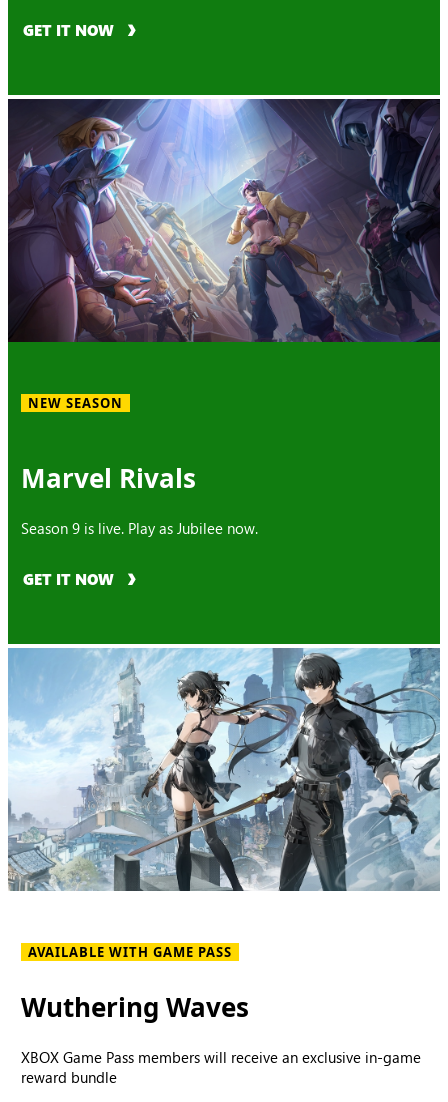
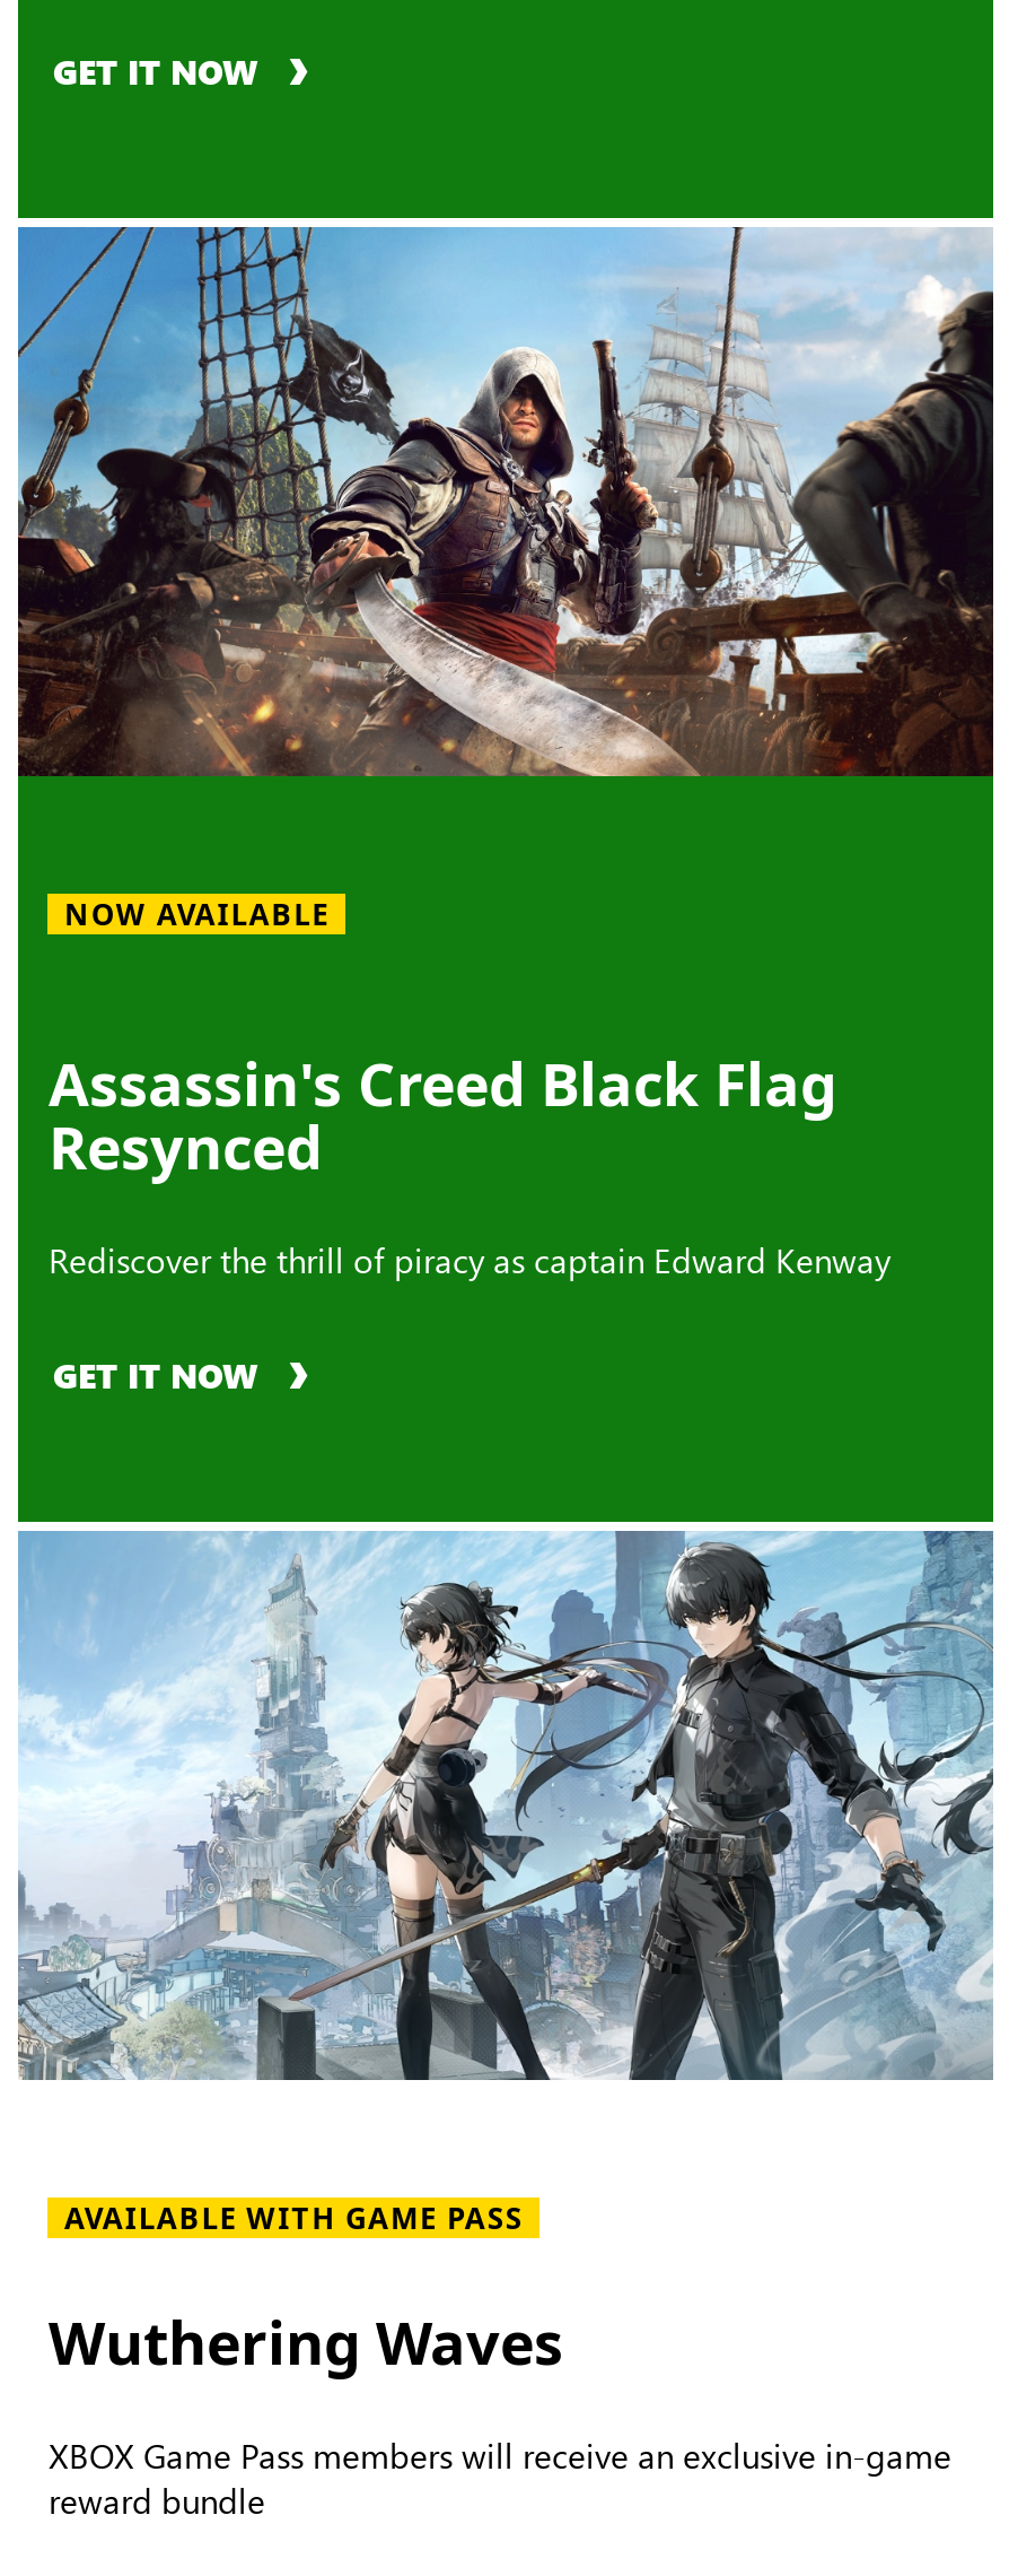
- [image]
+ [image]

- NEW SEASON
+ NOW AVAILABLE

- Marvel Rivals
+ Assassin's Creed Black Flag
+ Resynced

- Season 9 is live. Play as Jubilee now.
+ Rediscover the thrill of piracy as captain Edward Kenway
